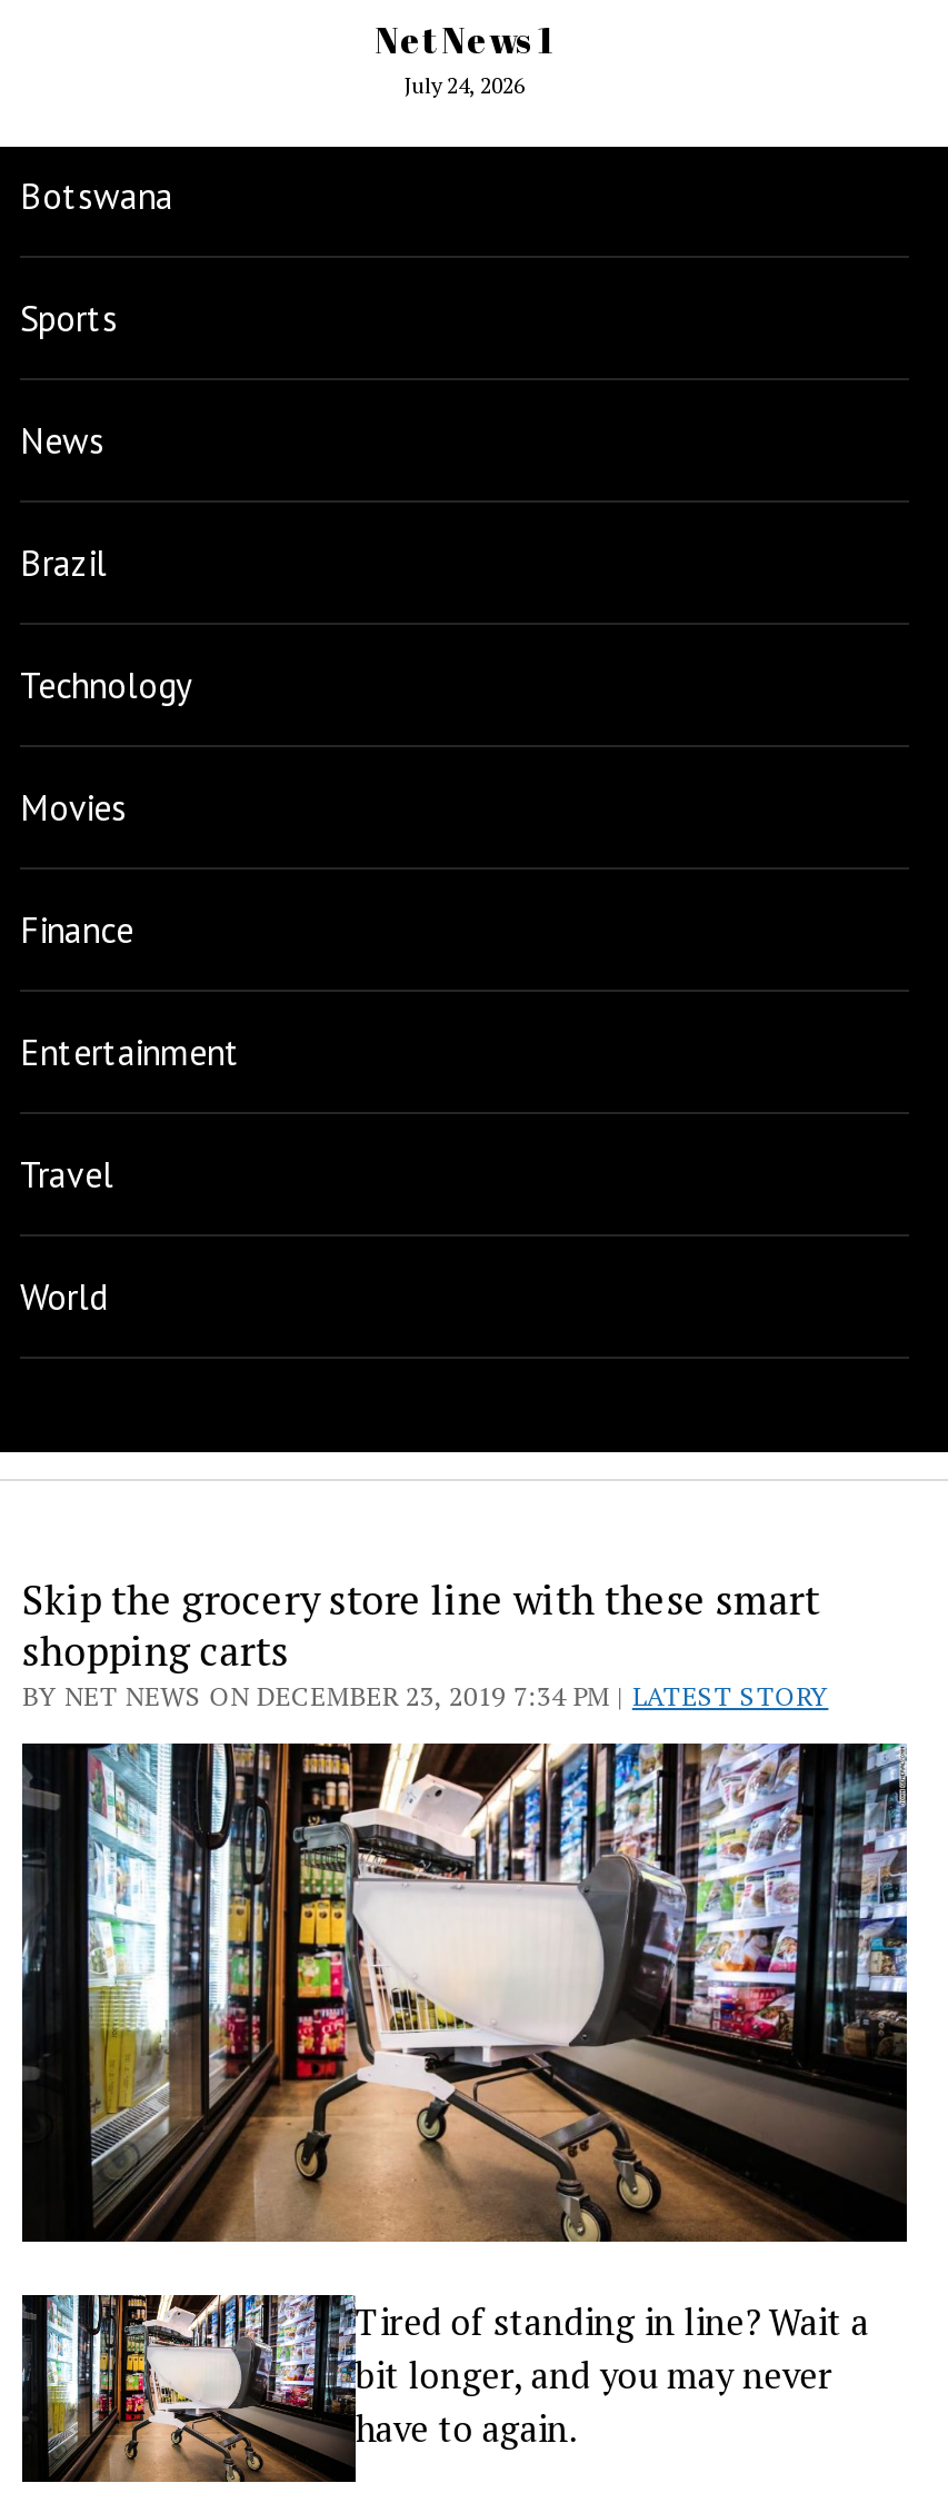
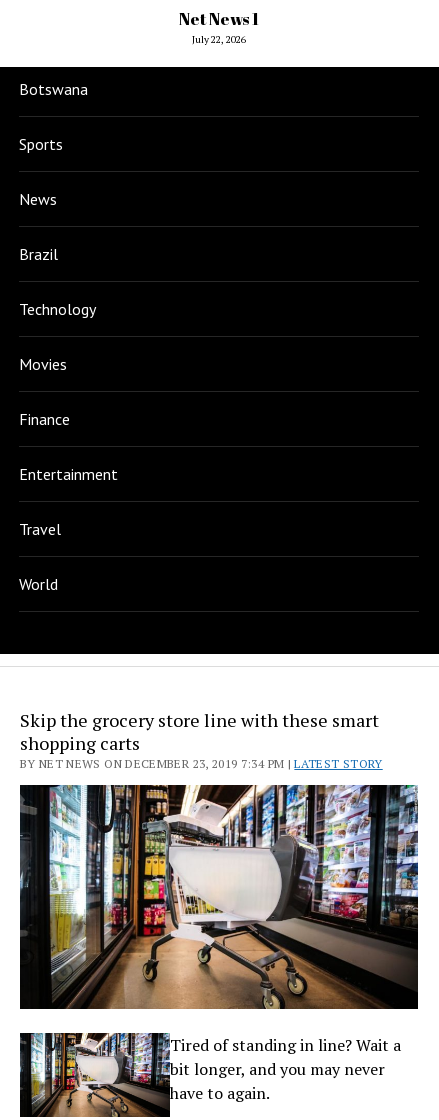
- July 24, 2026
+ July 22, 2026
